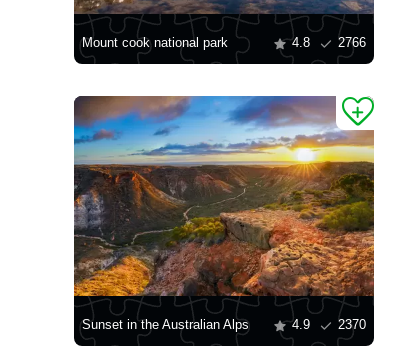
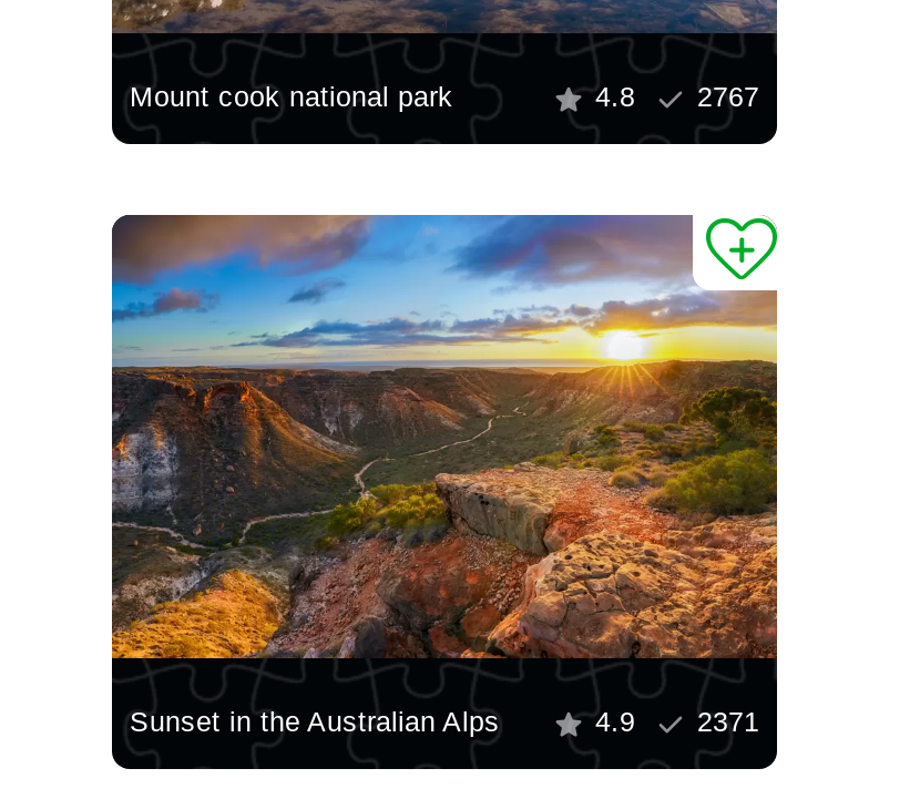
- 4.8 2766
+ 4.8 2767

- 4.9 2370
+ 4.9 2371
